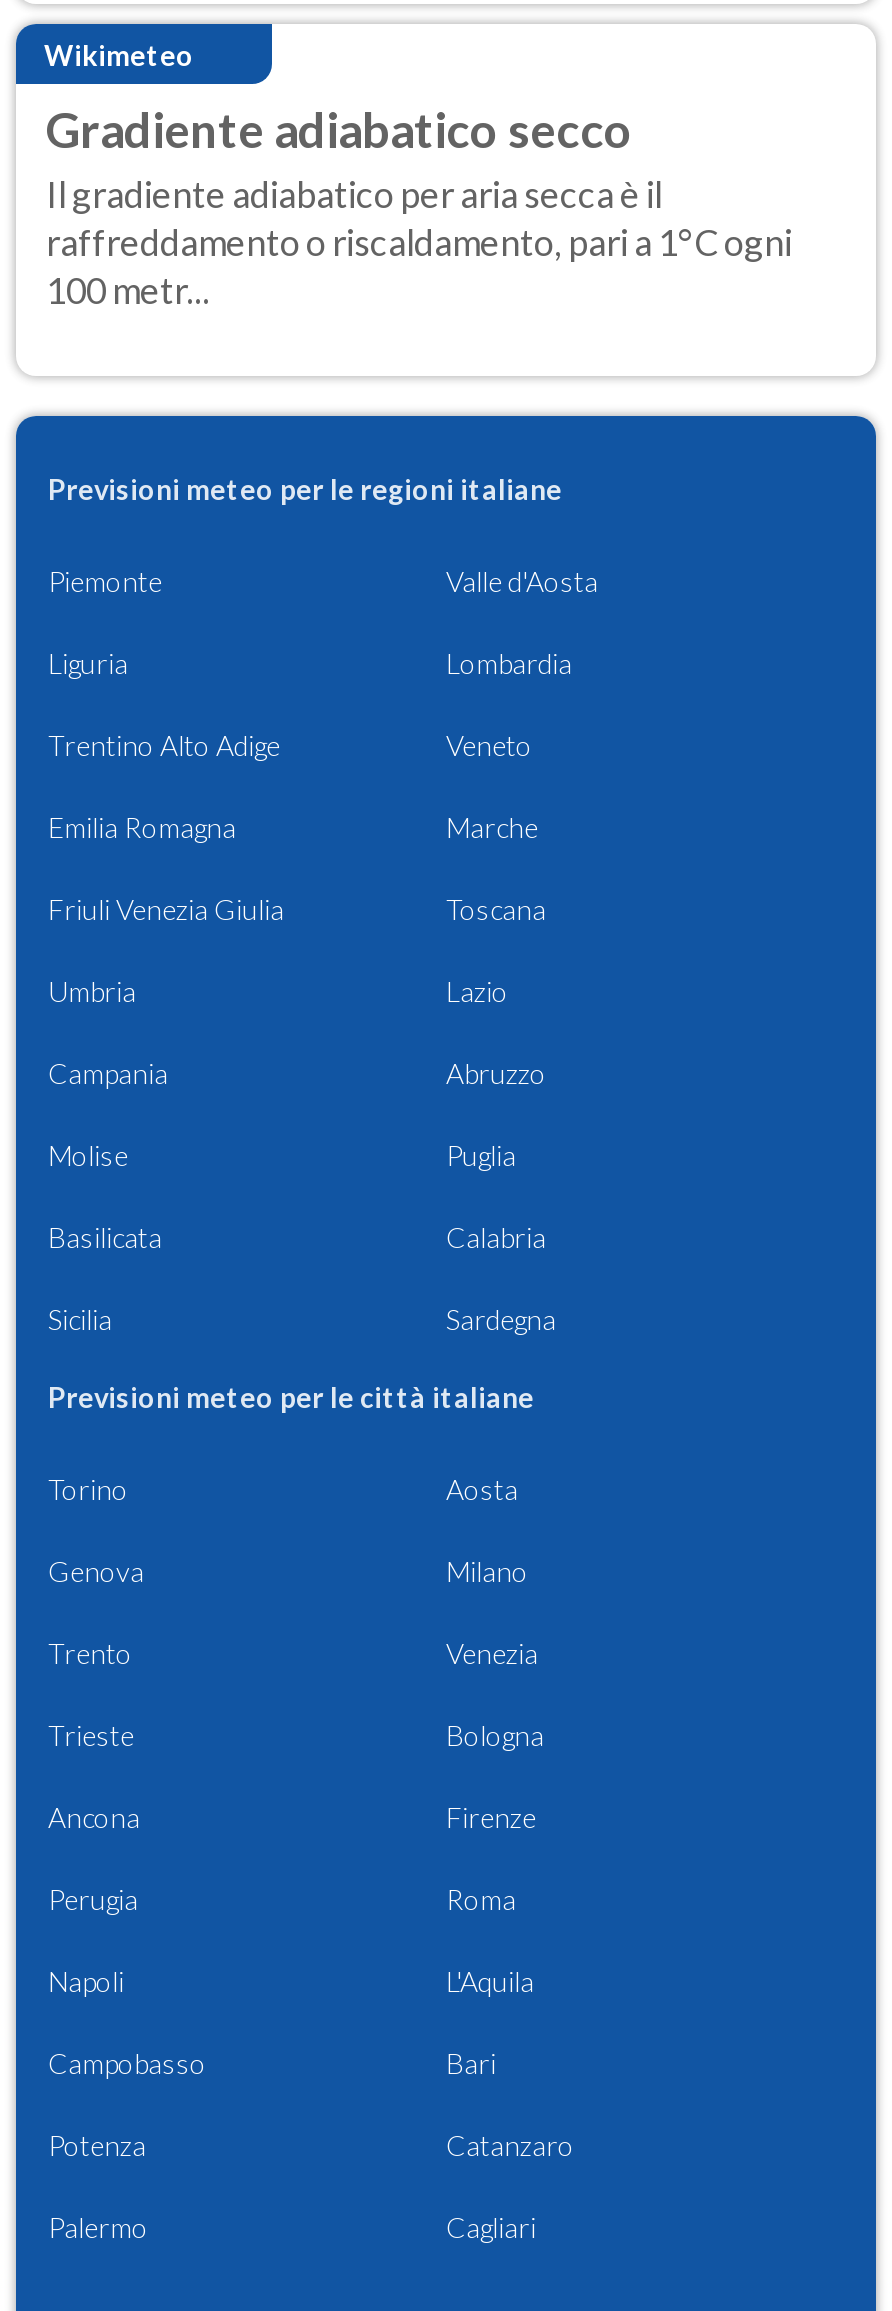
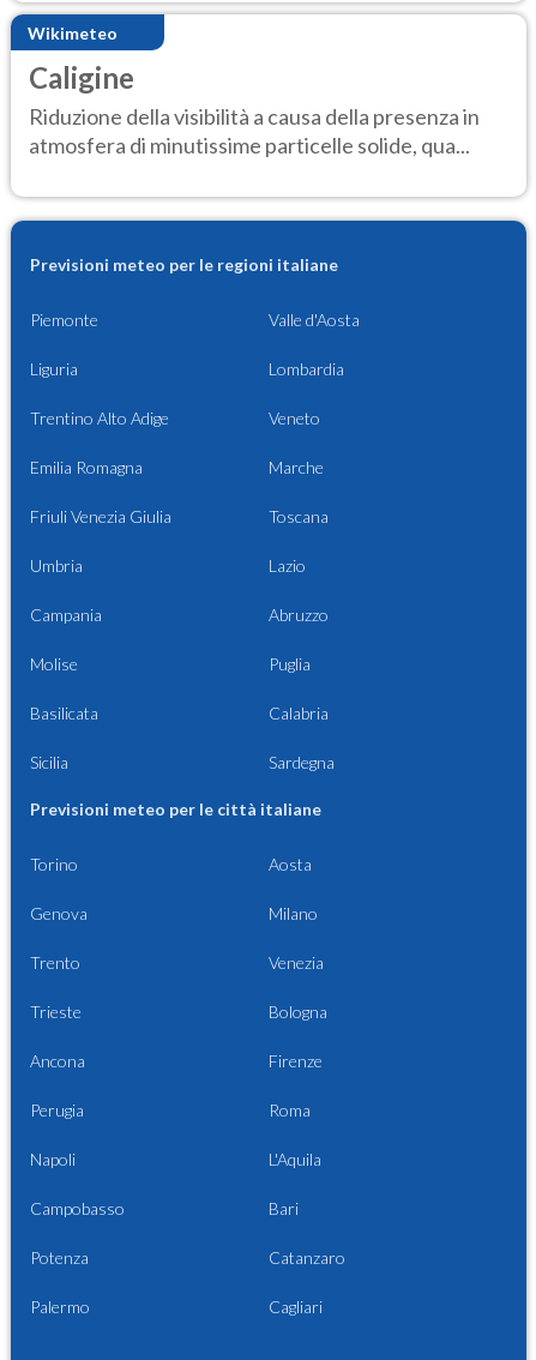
- Gradiente adiabatico secco
- Il gradiente adiabatico per aria secca è il
- raffreddamento o riscaldamento, pari a 1°C ogni
- 100 metr...
+ Caligine
+ Riduzione della visibilità a causa della presenza in
+ atmosfera di minutissime particelle solide, qua...
